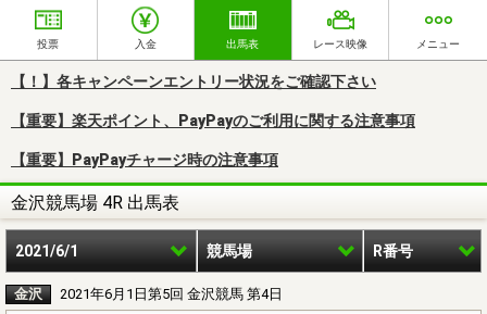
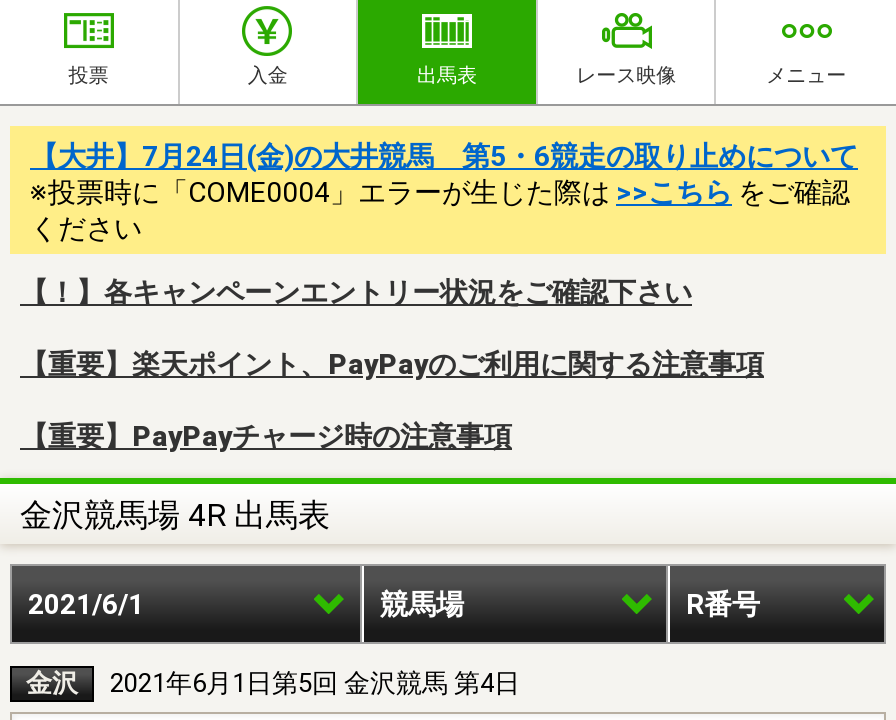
+ 【大井】7月24日(金)の大井競馬 第5・6競走の取り止めについて
+ ※投票時に「COME0004」エラーが生じた際は>>こちらをご確認
+ ください
